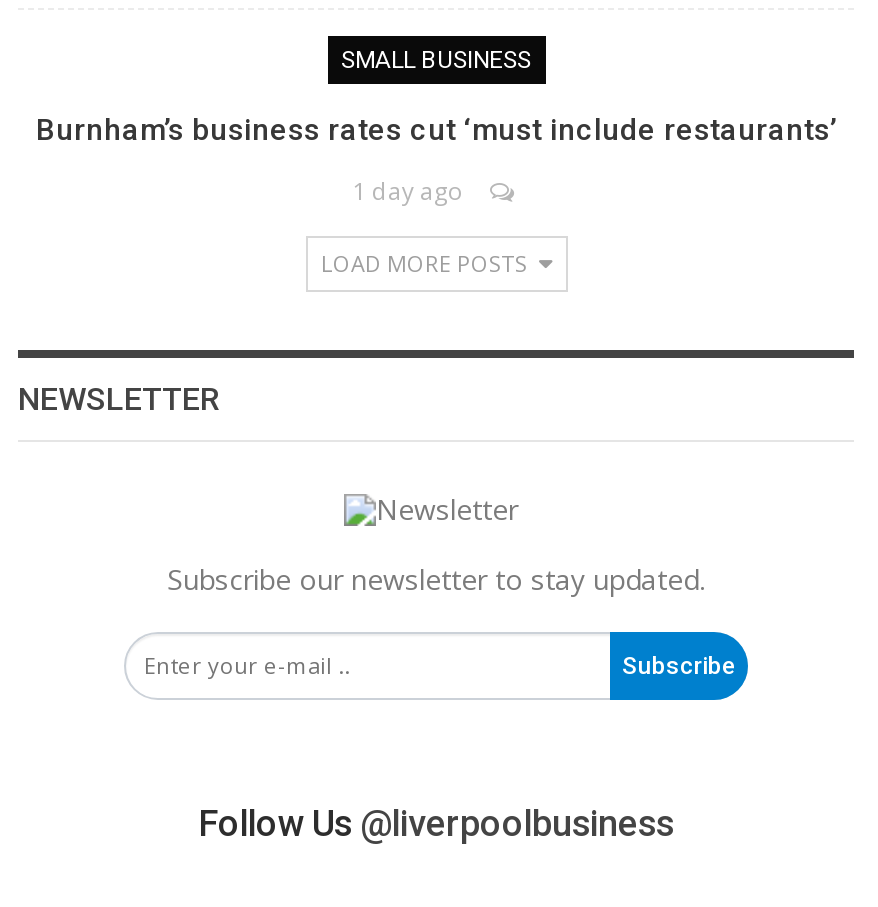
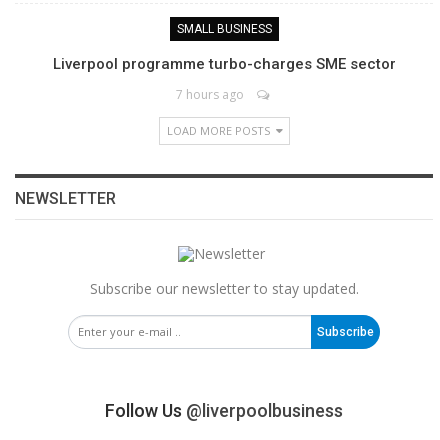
- Burnham’s business rates cut ‘must include restaurants’
+ Liverpool programme turbo-charges SME sector

- 1 day ago
+ 7 hours ago
